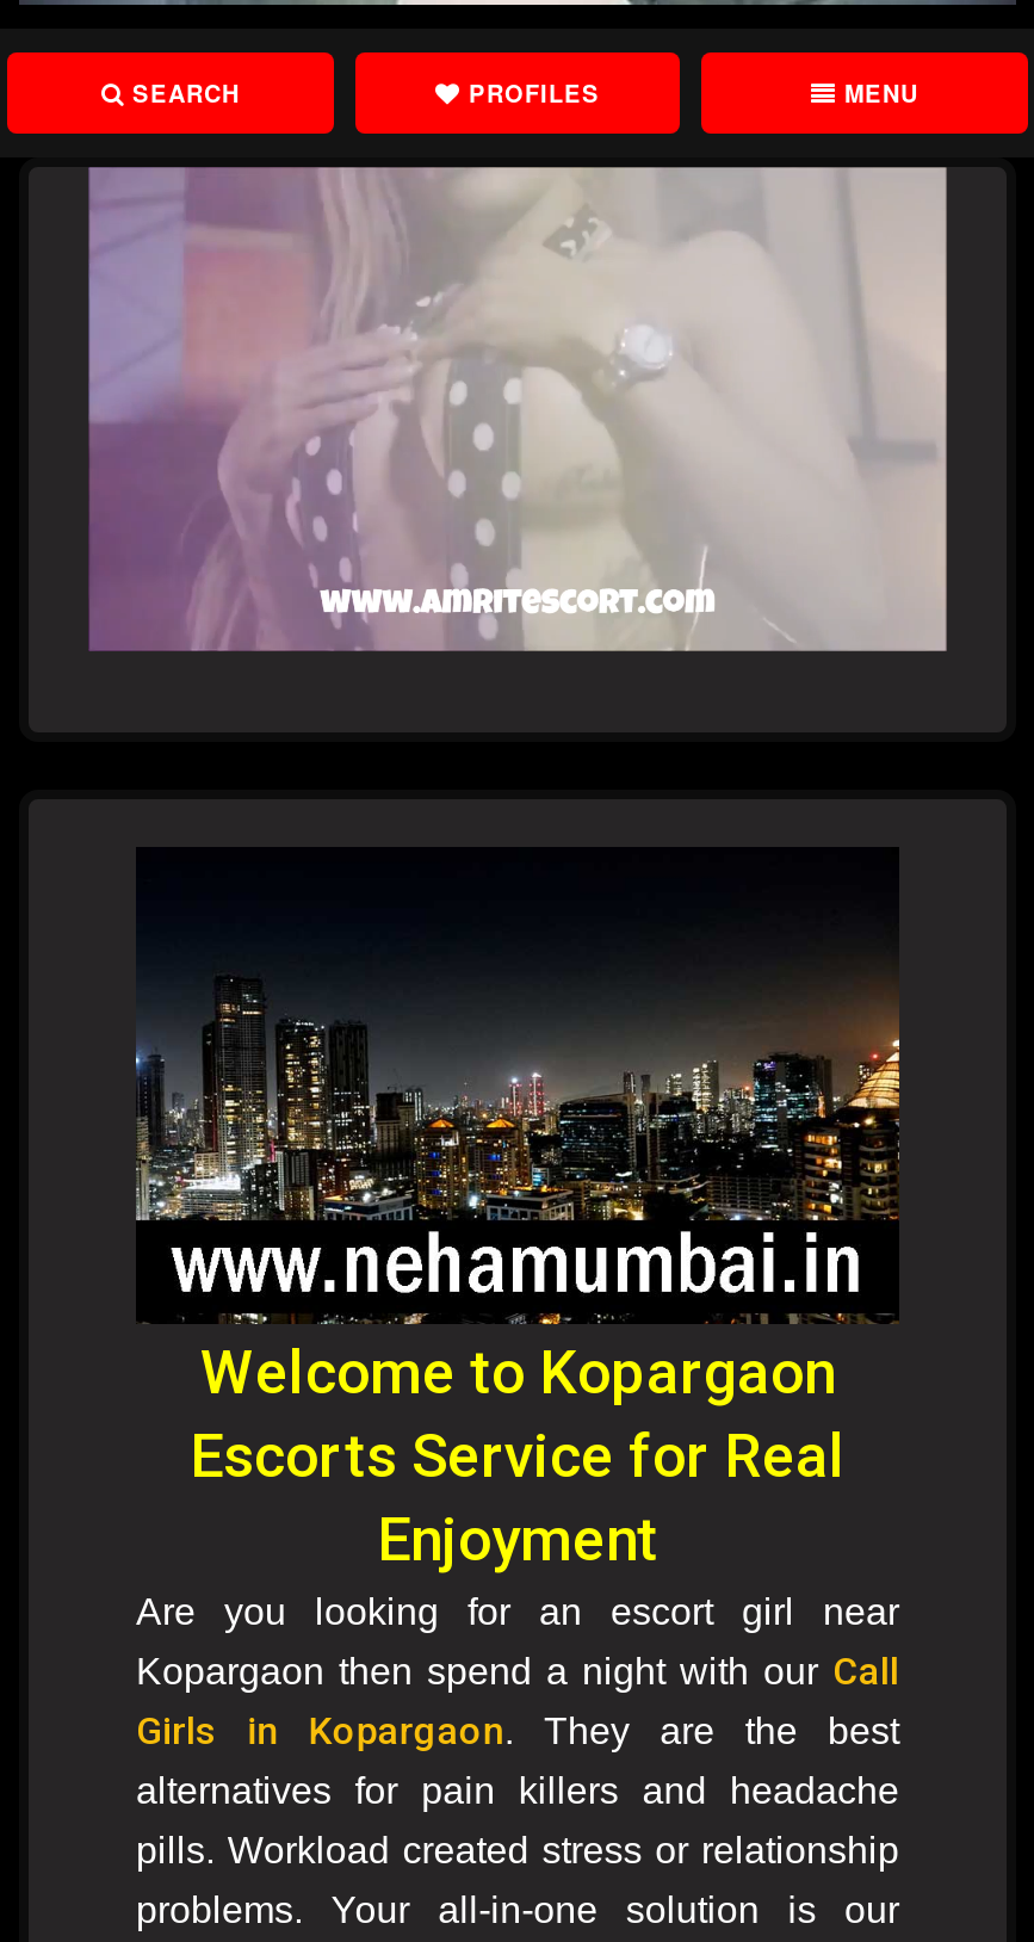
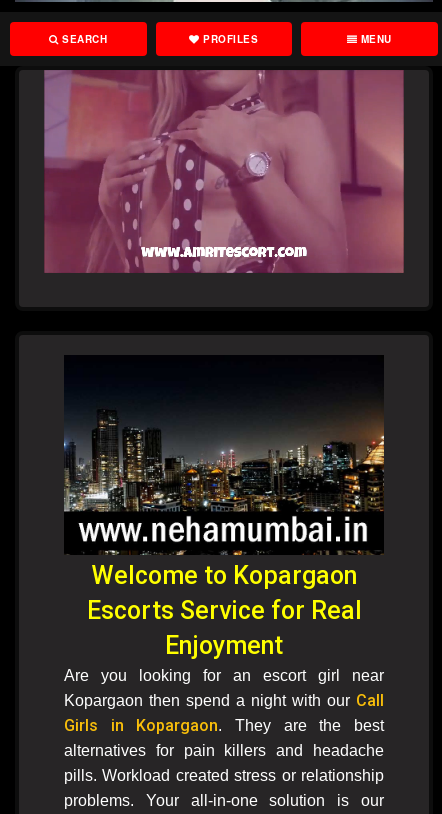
- [image]
+ [image]
